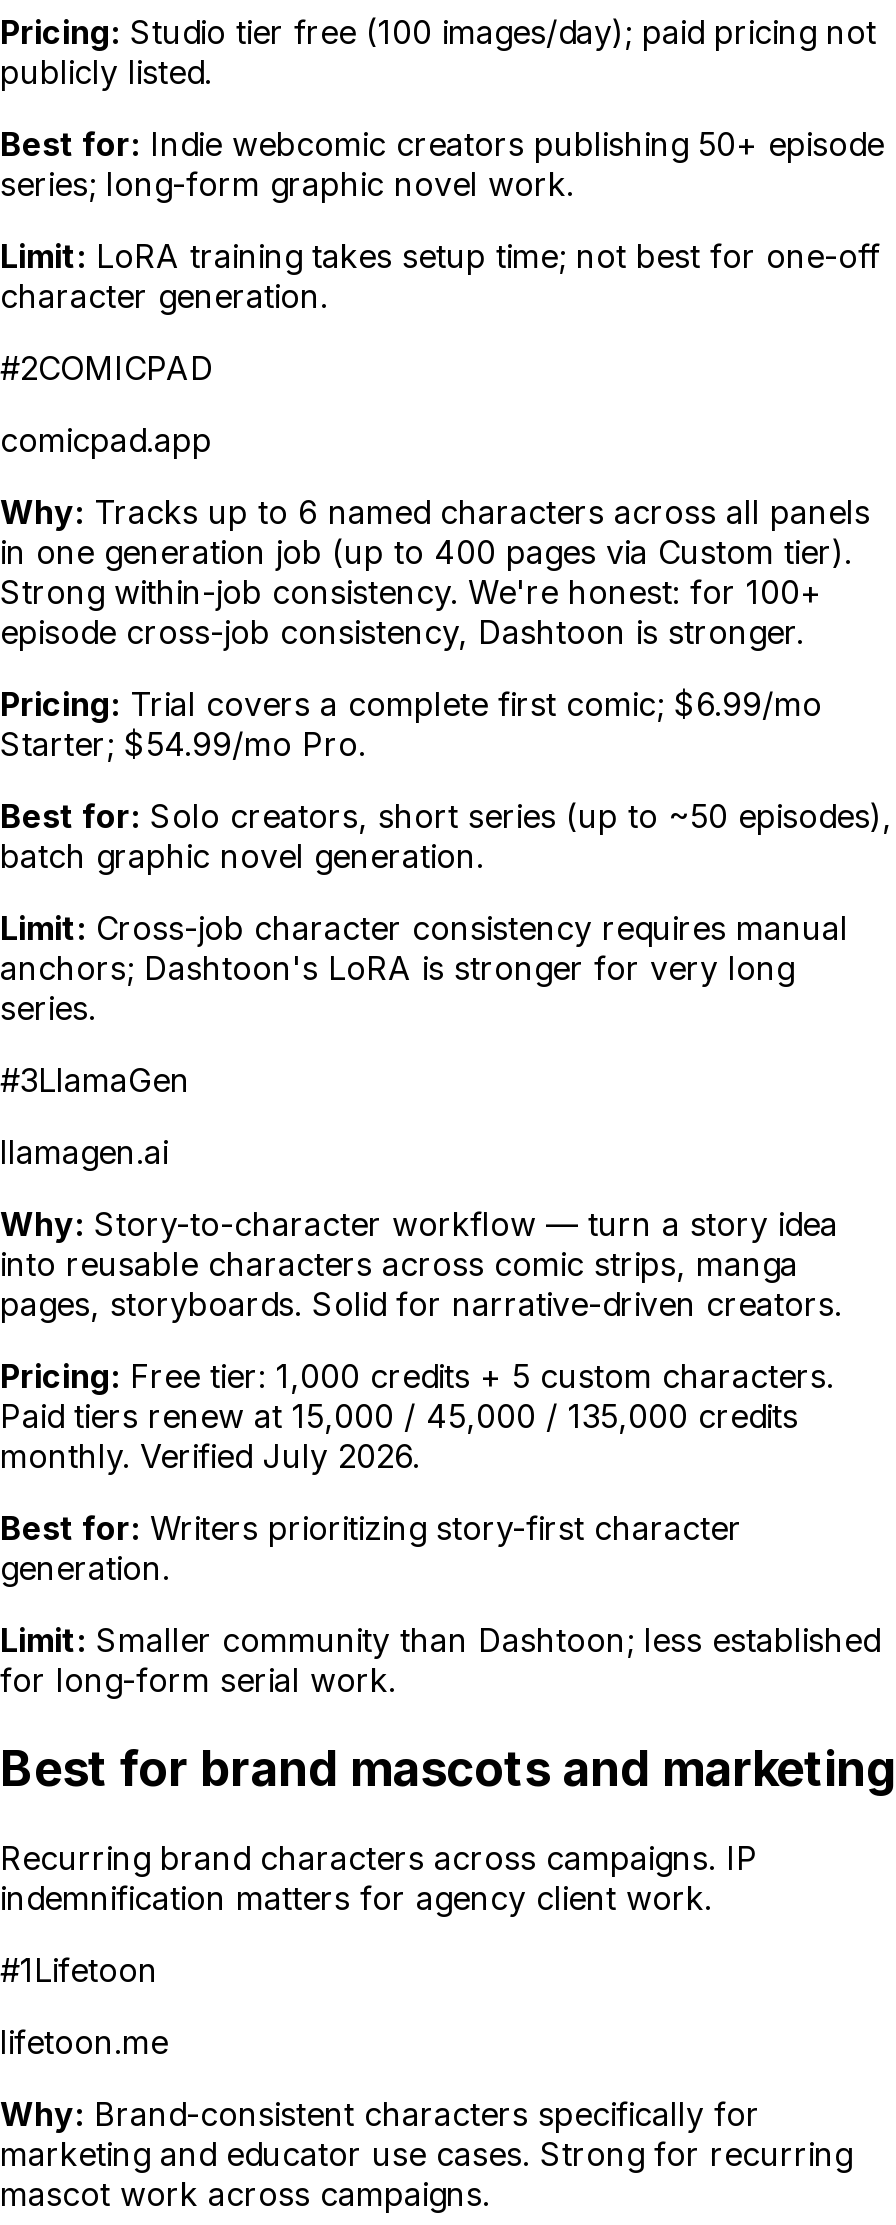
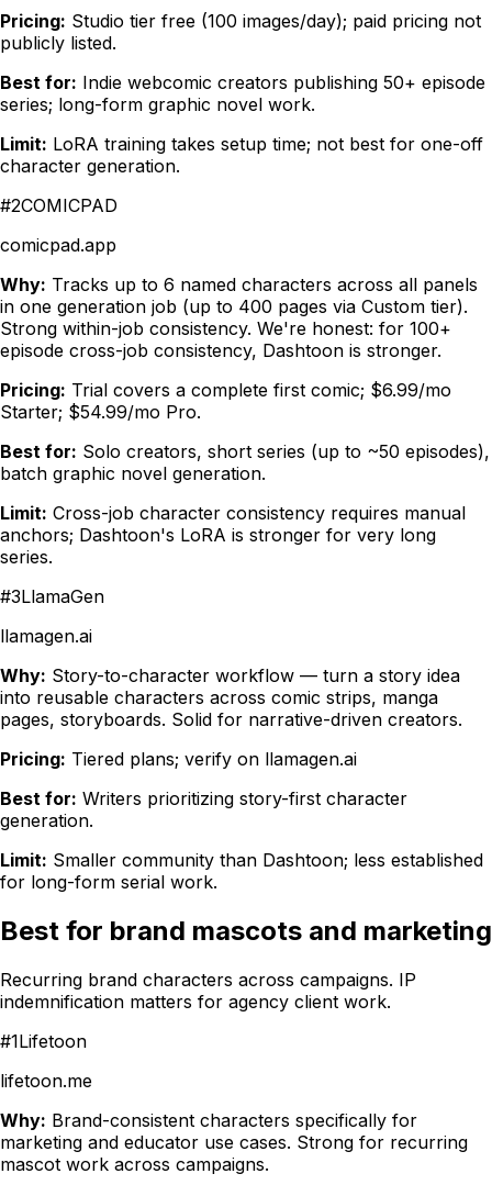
- Pricing: Free tier: 1,000 credits + 5 custom characters.
- Paid tiers renew at 15,000 / 45,000 / 135,000 credits
- monthly. Verified July 2026.
+ Pricing: Tiered plans; verify on llamagen.ai
